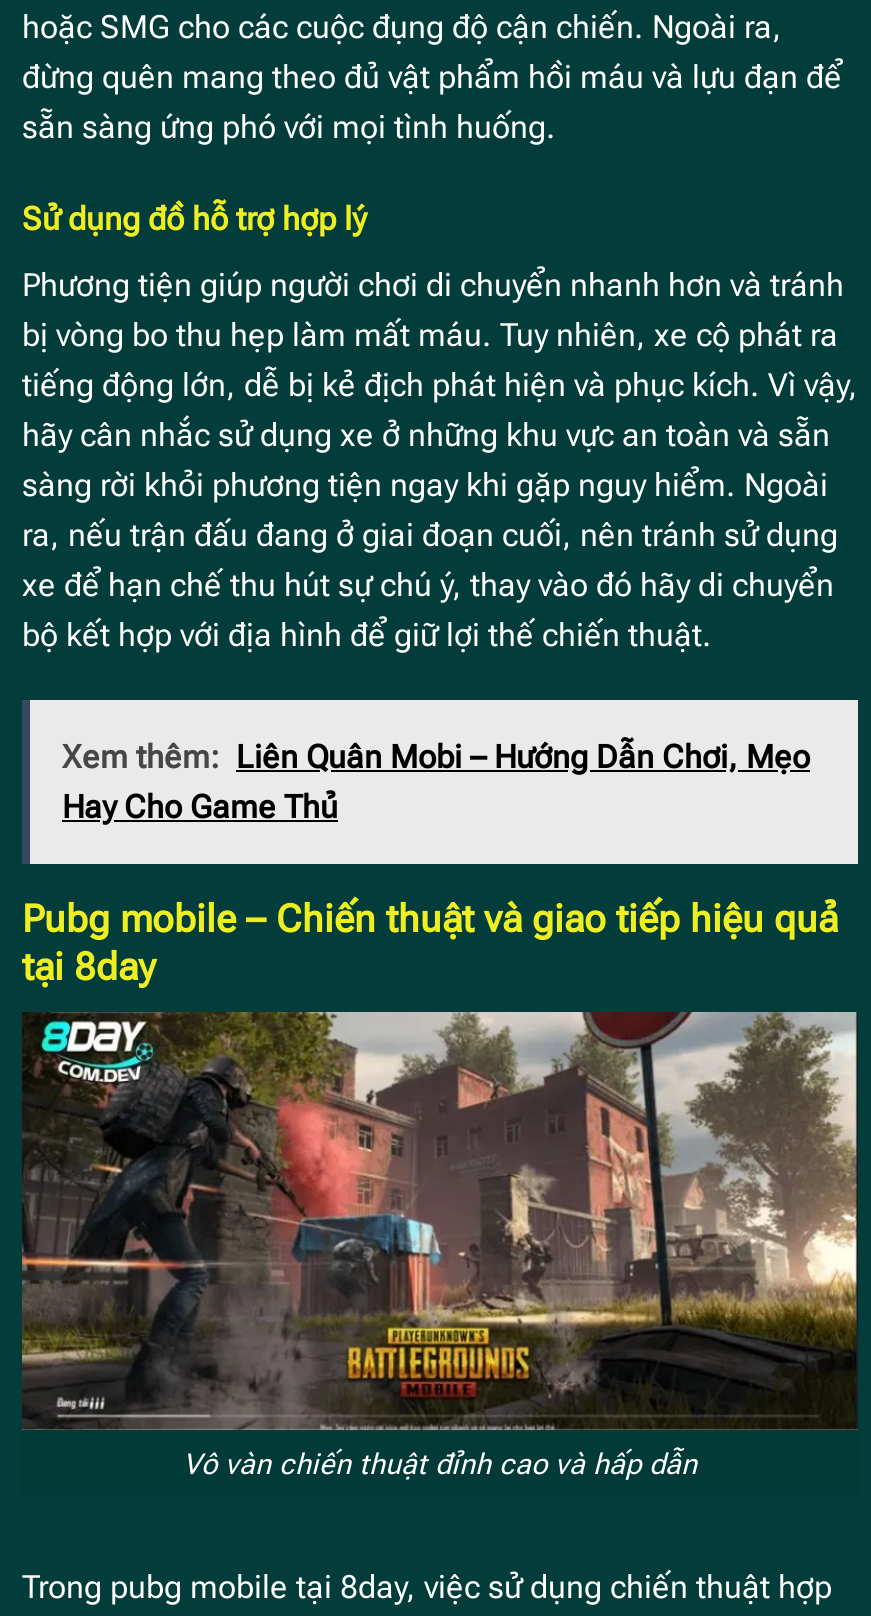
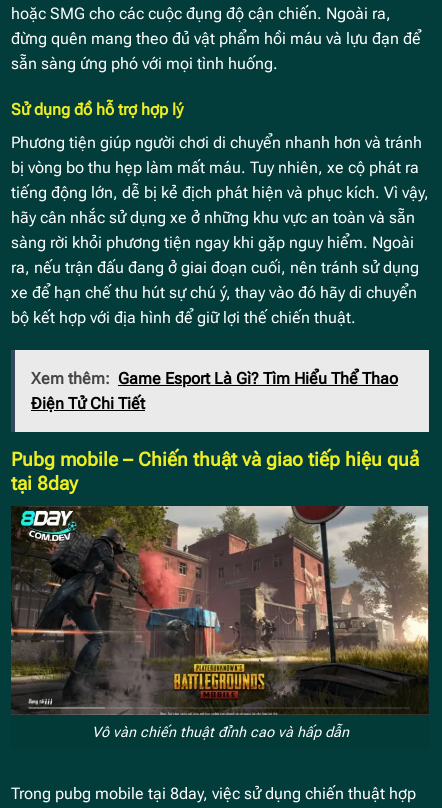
- Xem thêm: Liên Quân Mobi – Hướng Dẫn Chơi, Mẹo
- Hay Cho Game Thủ
+ Xem thêm: Game Esport Là Gì? Tìm Hiểu Thể Thao
+ Điện Tử Chi Tiết
